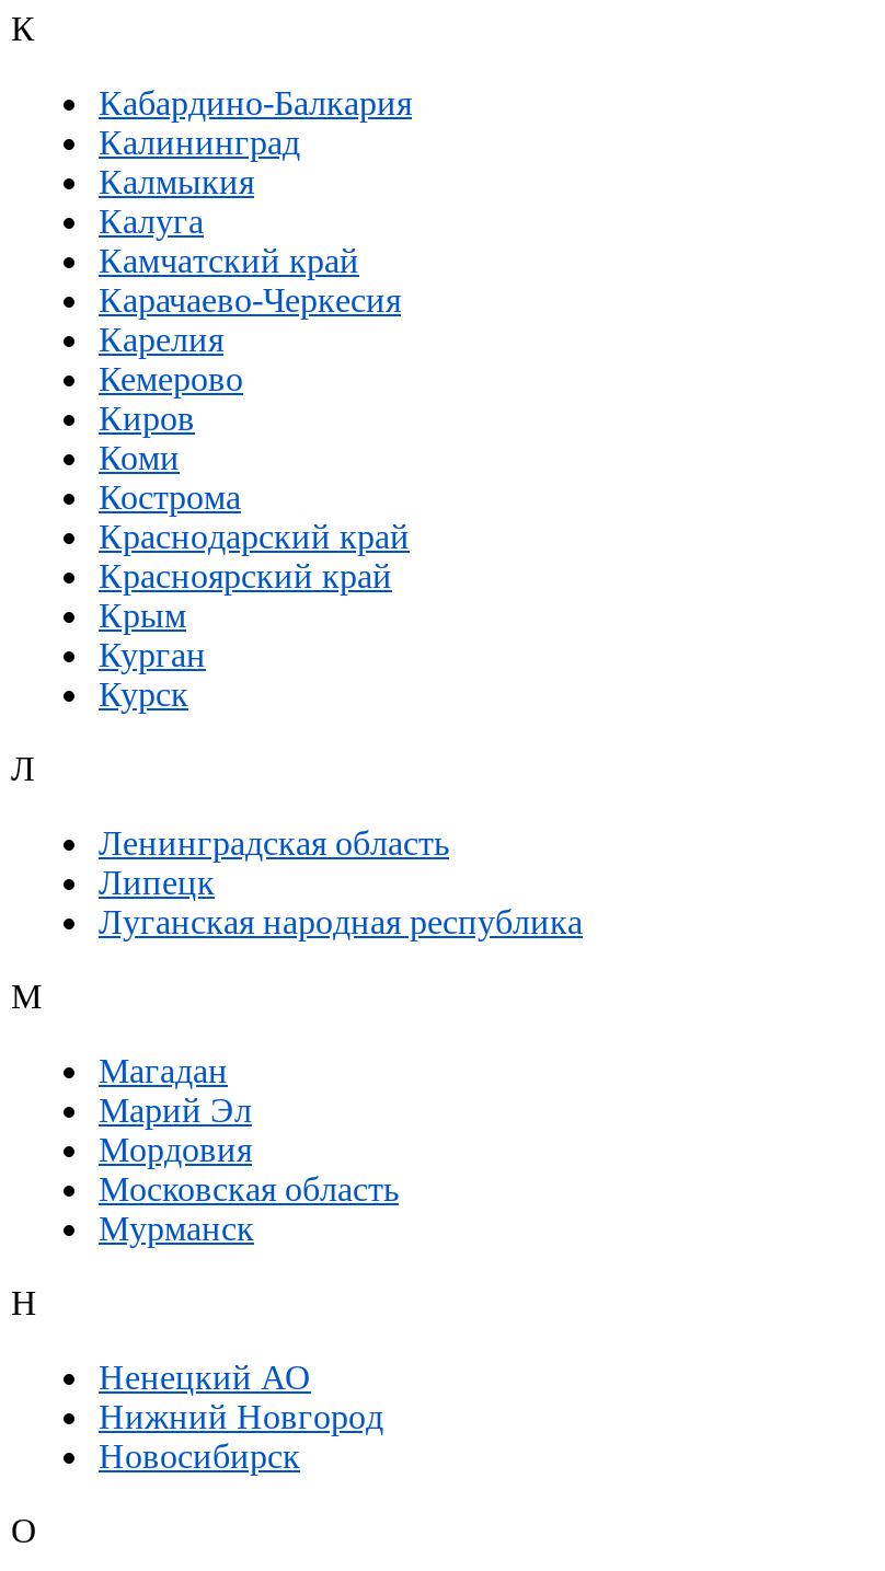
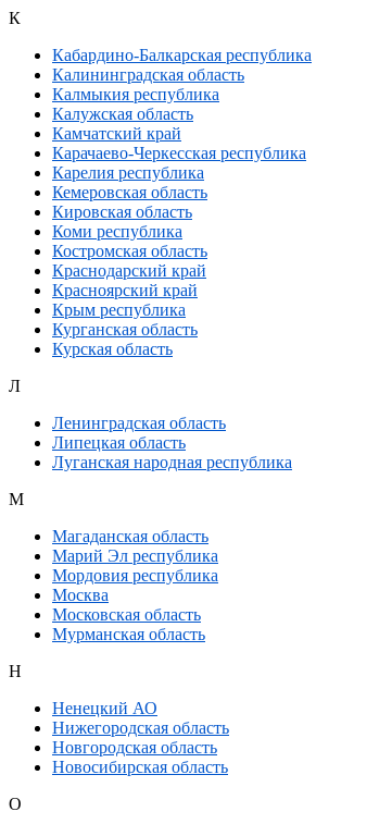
- Кабардино-Балкария
- Калининград
- Калмыкия
- Калуга
+ Кабардино-Балкарская республика
+ Калининградская область
+ Калмыкия республика
+ Калужская область

- Карачаево-Черкесия
- Карелия
- Кемерово
- Киров
- Коми
- Кострома
+ Карачаево-Черкесская республика
+ Карелия республика
+ Кемеровская область
+ Кировская область
+ Коми республика
+ Костромская область

- Крым
- Курган
- Курск
+ Крым республика
+ Курганская область
+ Курская область

- Липецк
+ Липецкая область

- Магадан
- Марий Эл
- Мордовия
+ Магаданская область
+ Марий Эл республика
+ Мордовия республика
+ Москва

- Мурманск
+ Мурманская область

- Нижний Новгород
- Новосибирск
+ Нижегородская область
+ Новгородская область
+ Новосибирская область
